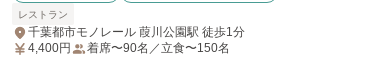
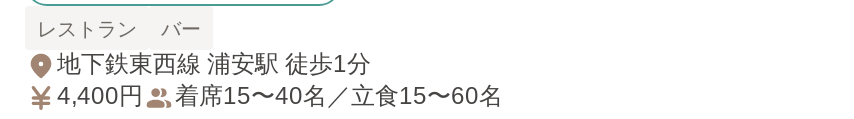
- 千葉都市モノレール 葭川公園駅 徒歩1分
+ バー
+ 地下鉄東西線 浦安駅 徒歩1分

- 着席〜90名／立食〜150名
+ 着席15〜40名／立食15〜60名
